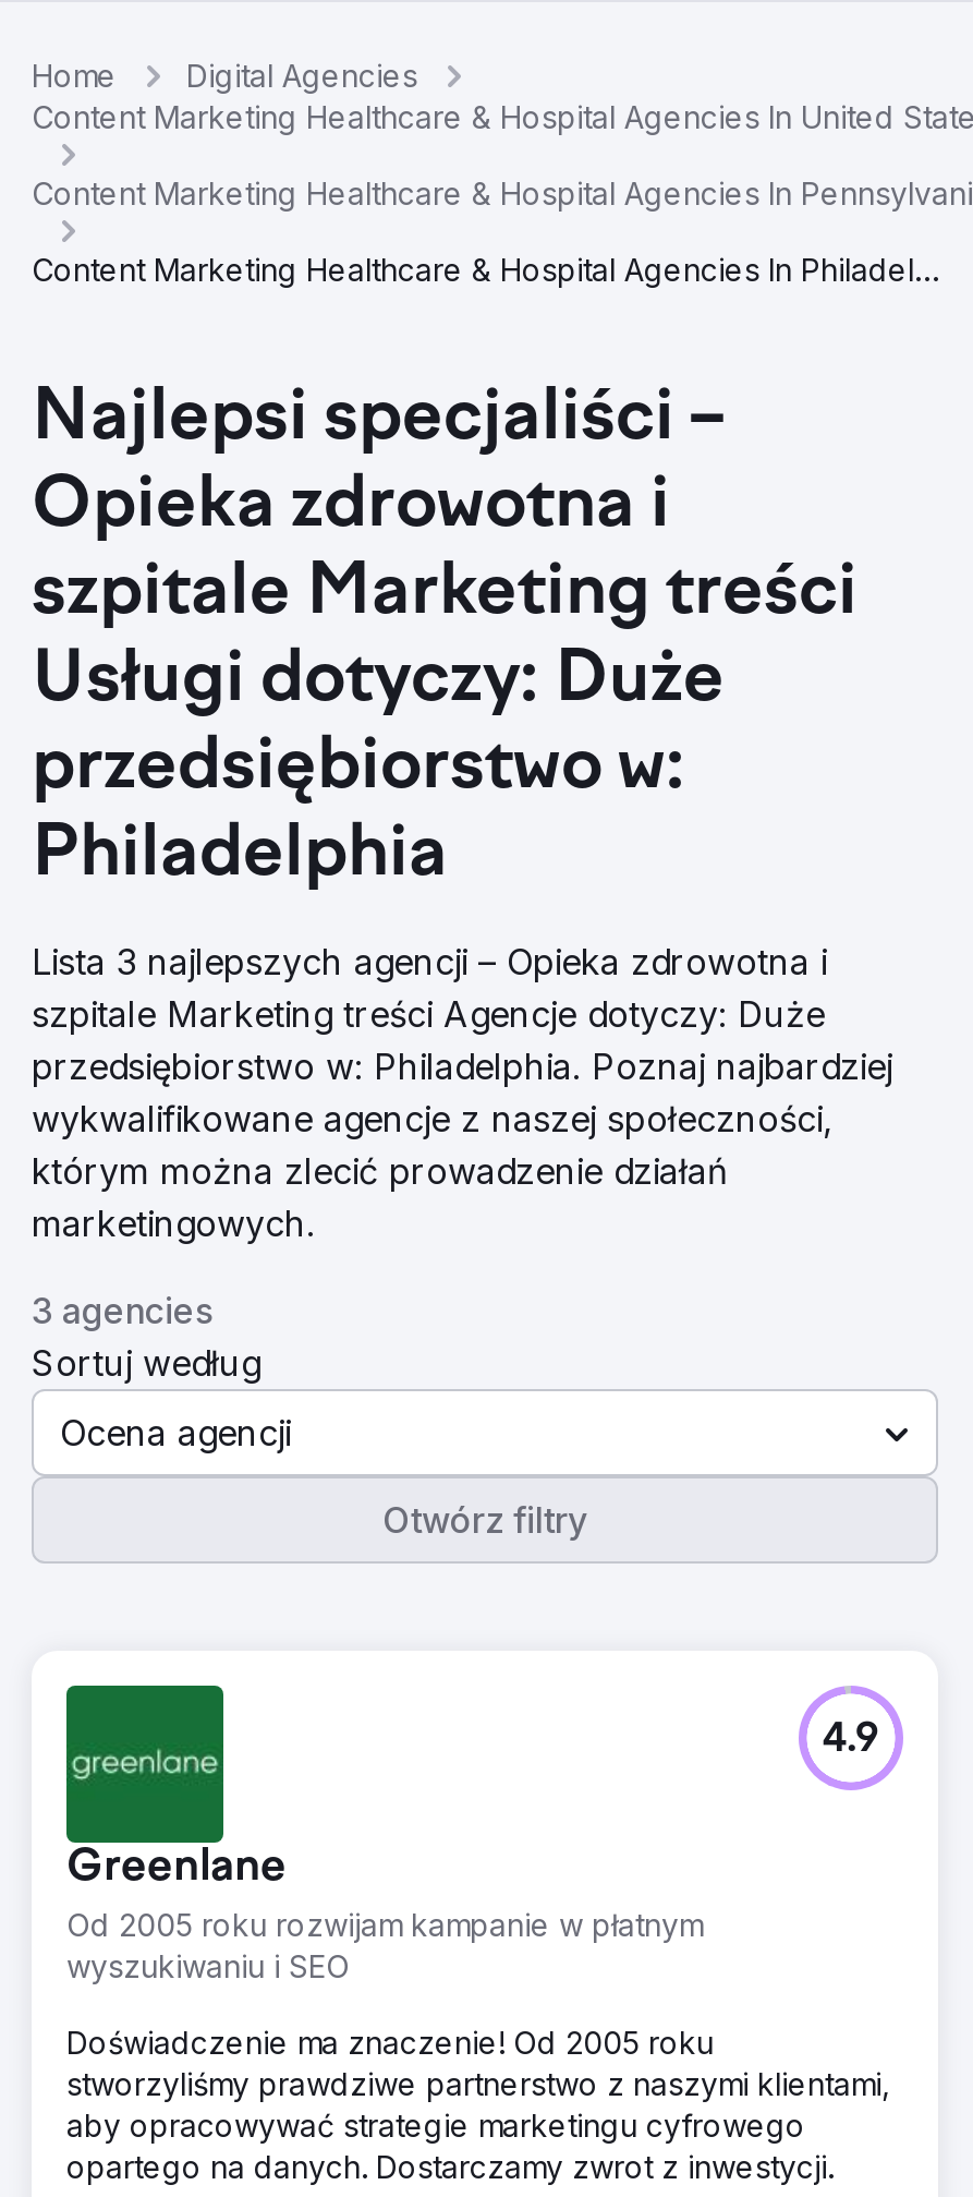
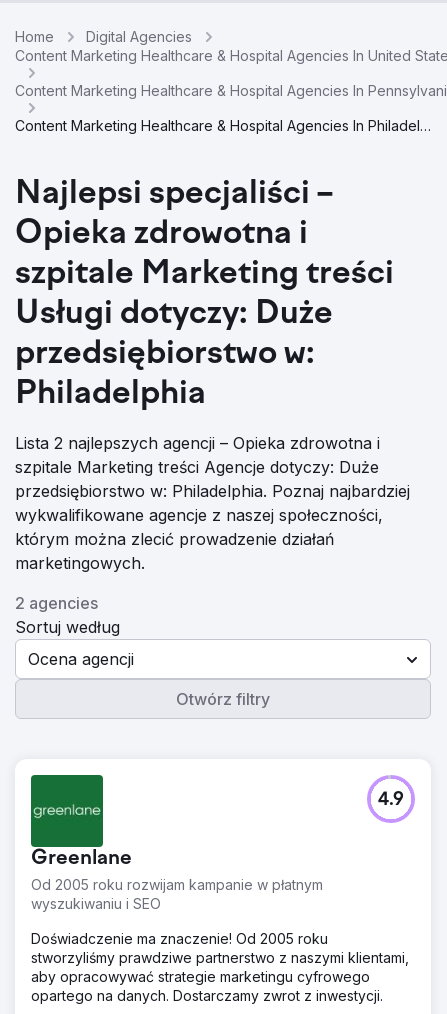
- Lista 3 najlepszych agencji – Opieka zdrowotna i
+ Lista 2 najlepszych agencji – Opieka zdrowotna i

- 3 agencies
+ 2 agencies
